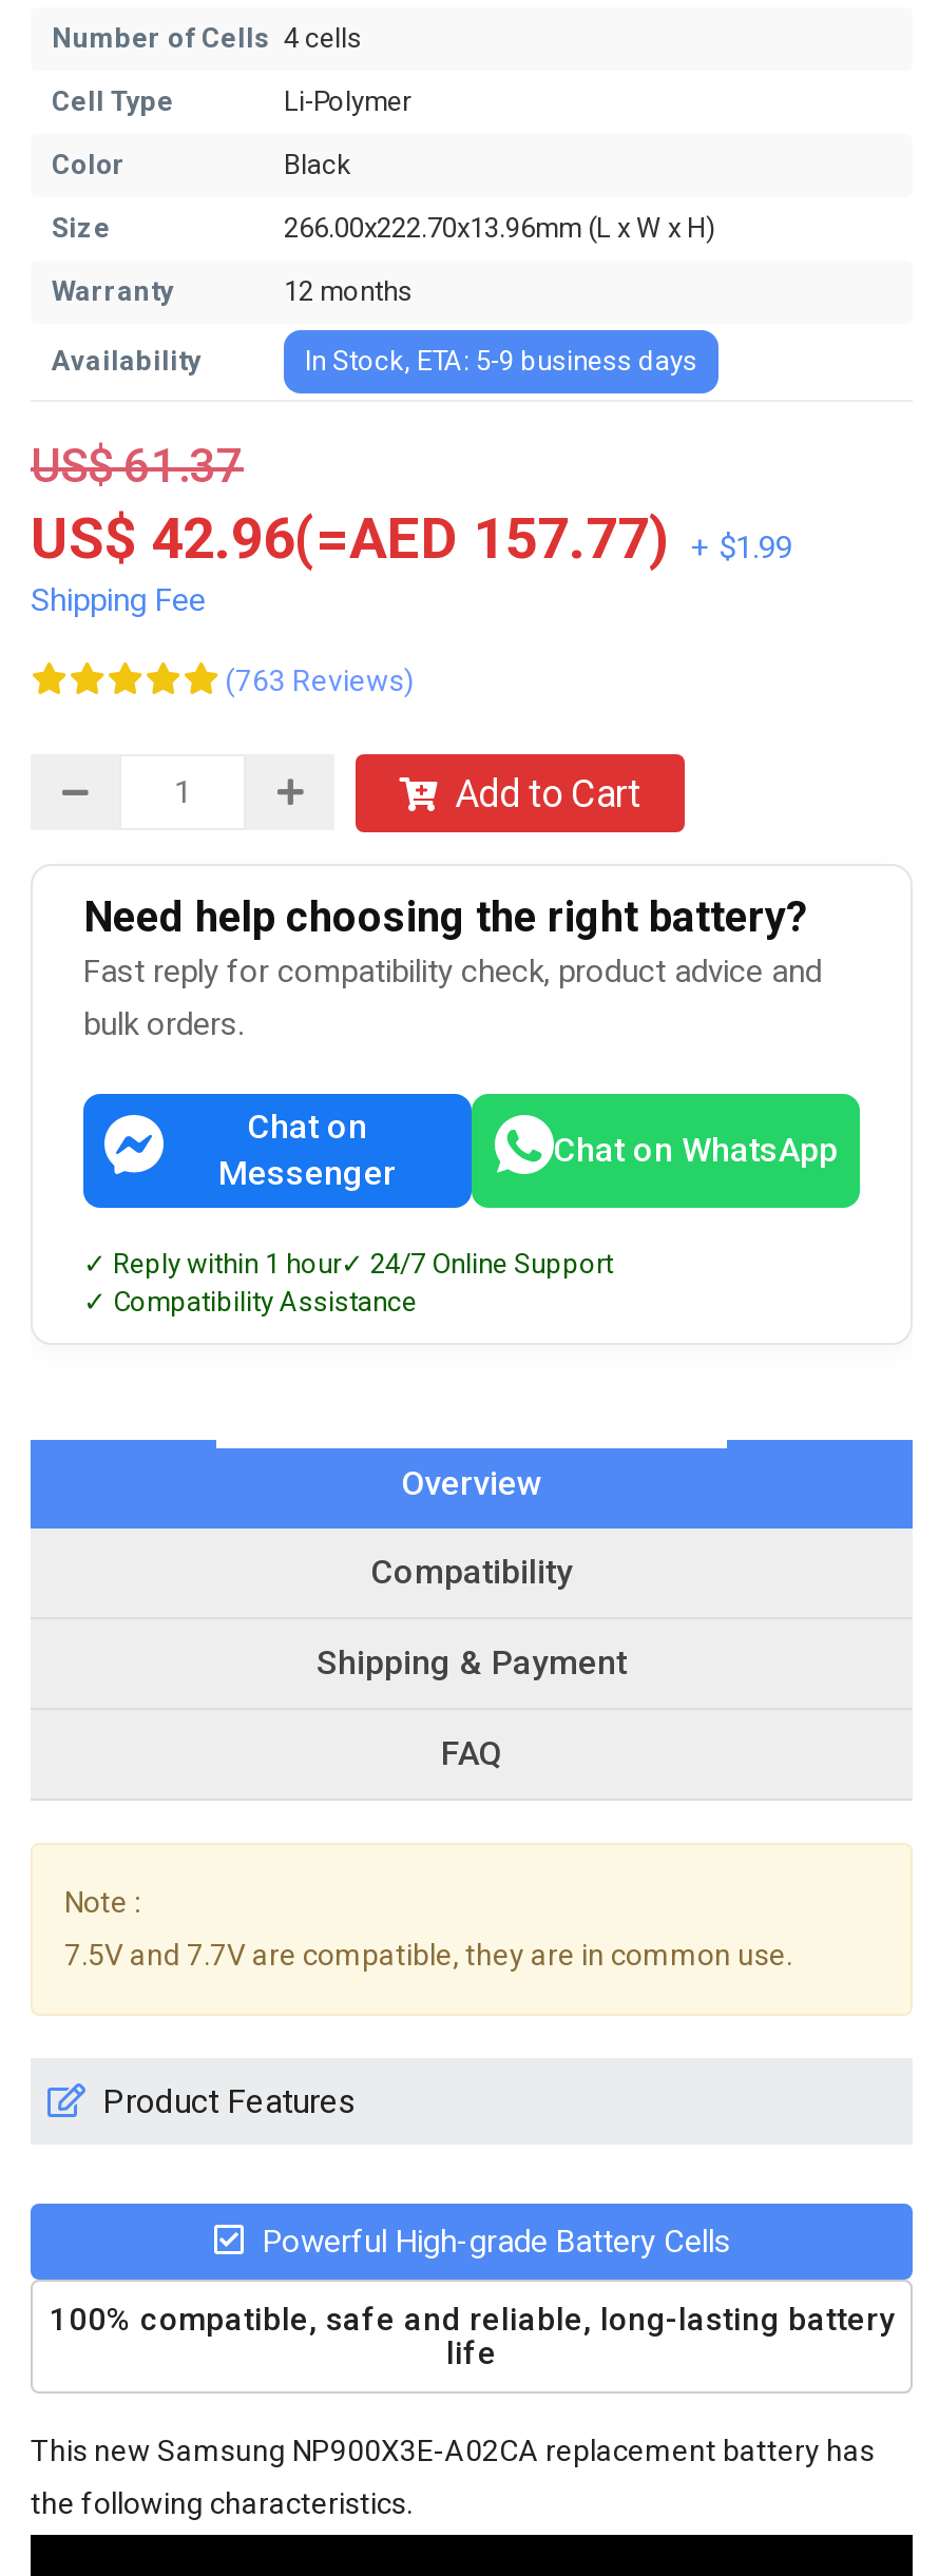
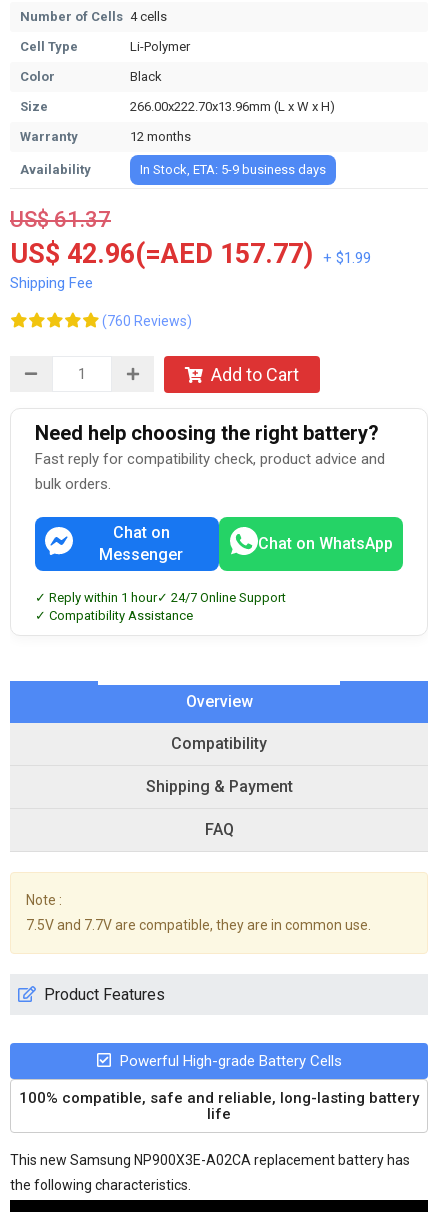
- (763 Reviews)
+ (760 Reviews)
